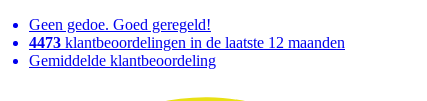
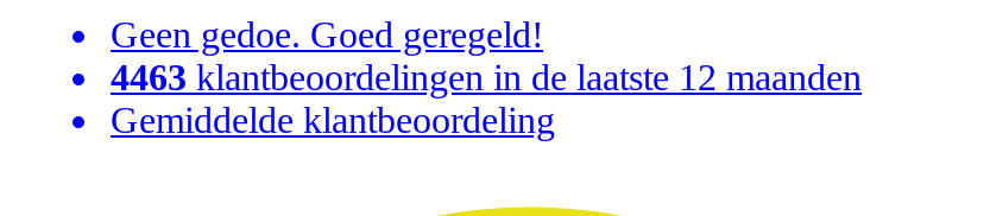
- 4473 klantbeoordelingen in de laatste 12 maanden
+ 4463 klantbeoordelingen in de laatste 12 maanden
